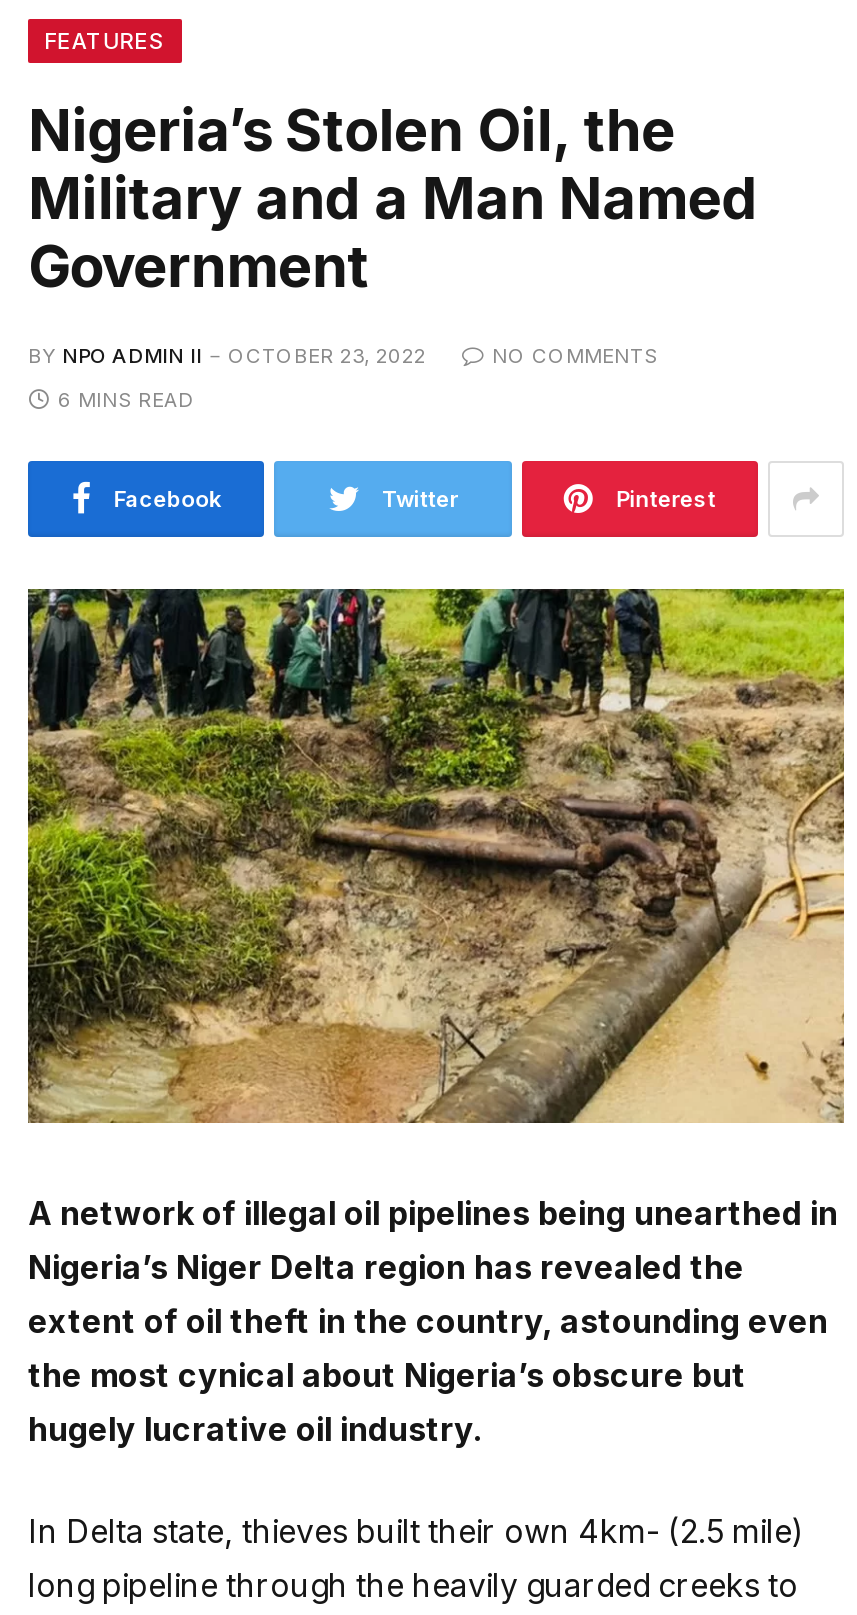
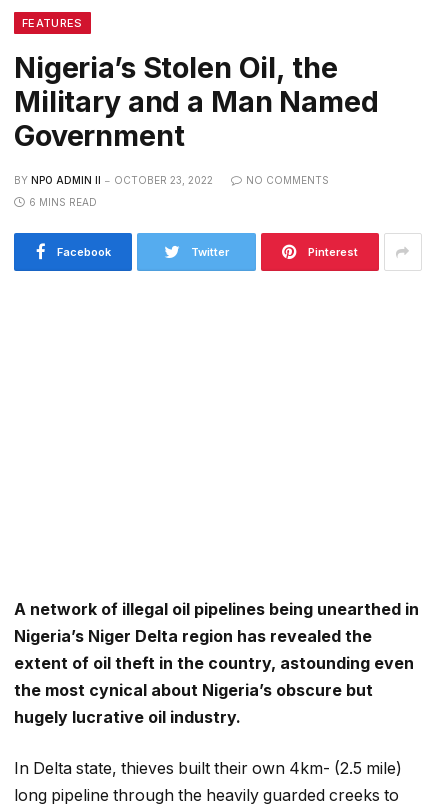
- [image]
